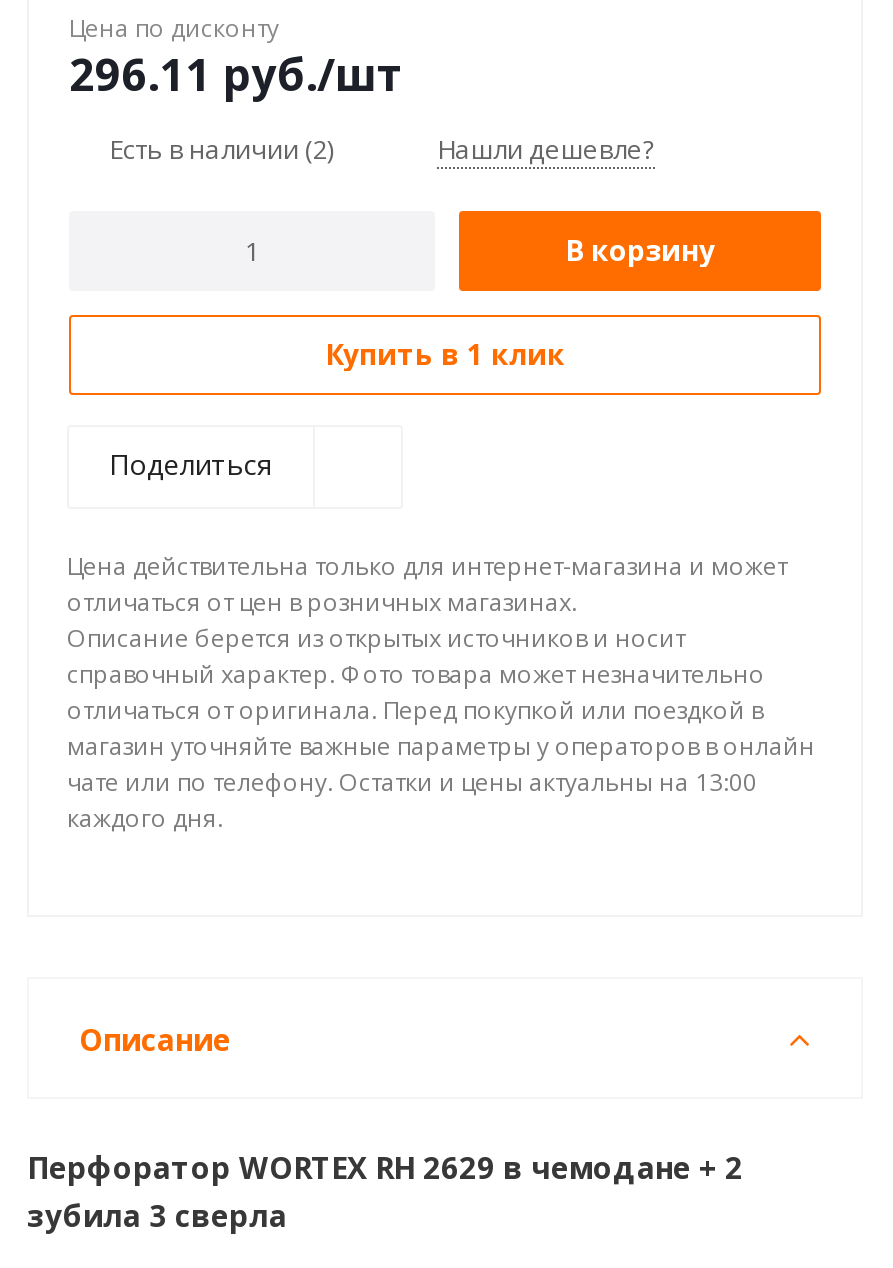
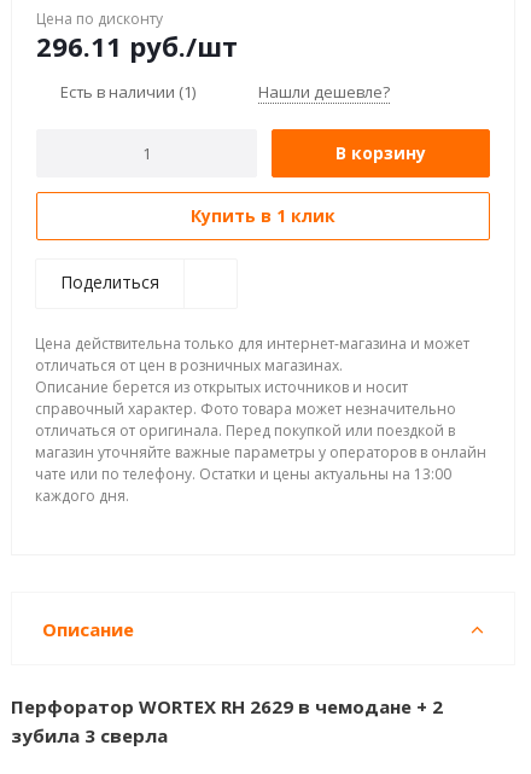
- Есть в наличии (2)
+ Есть в наличии (1)
